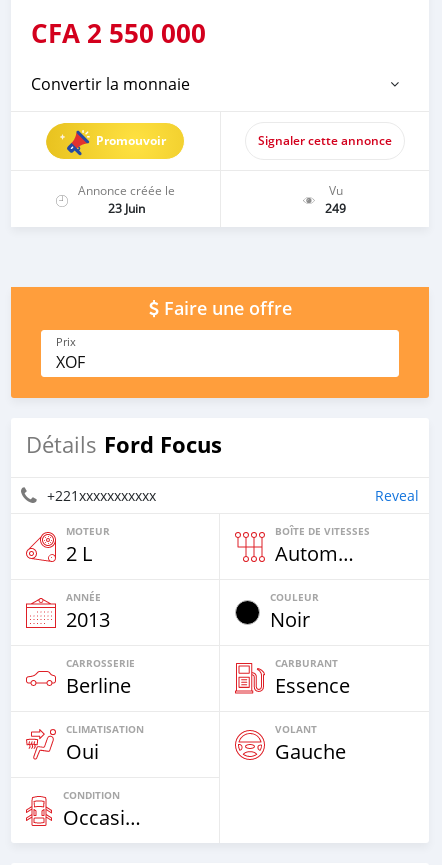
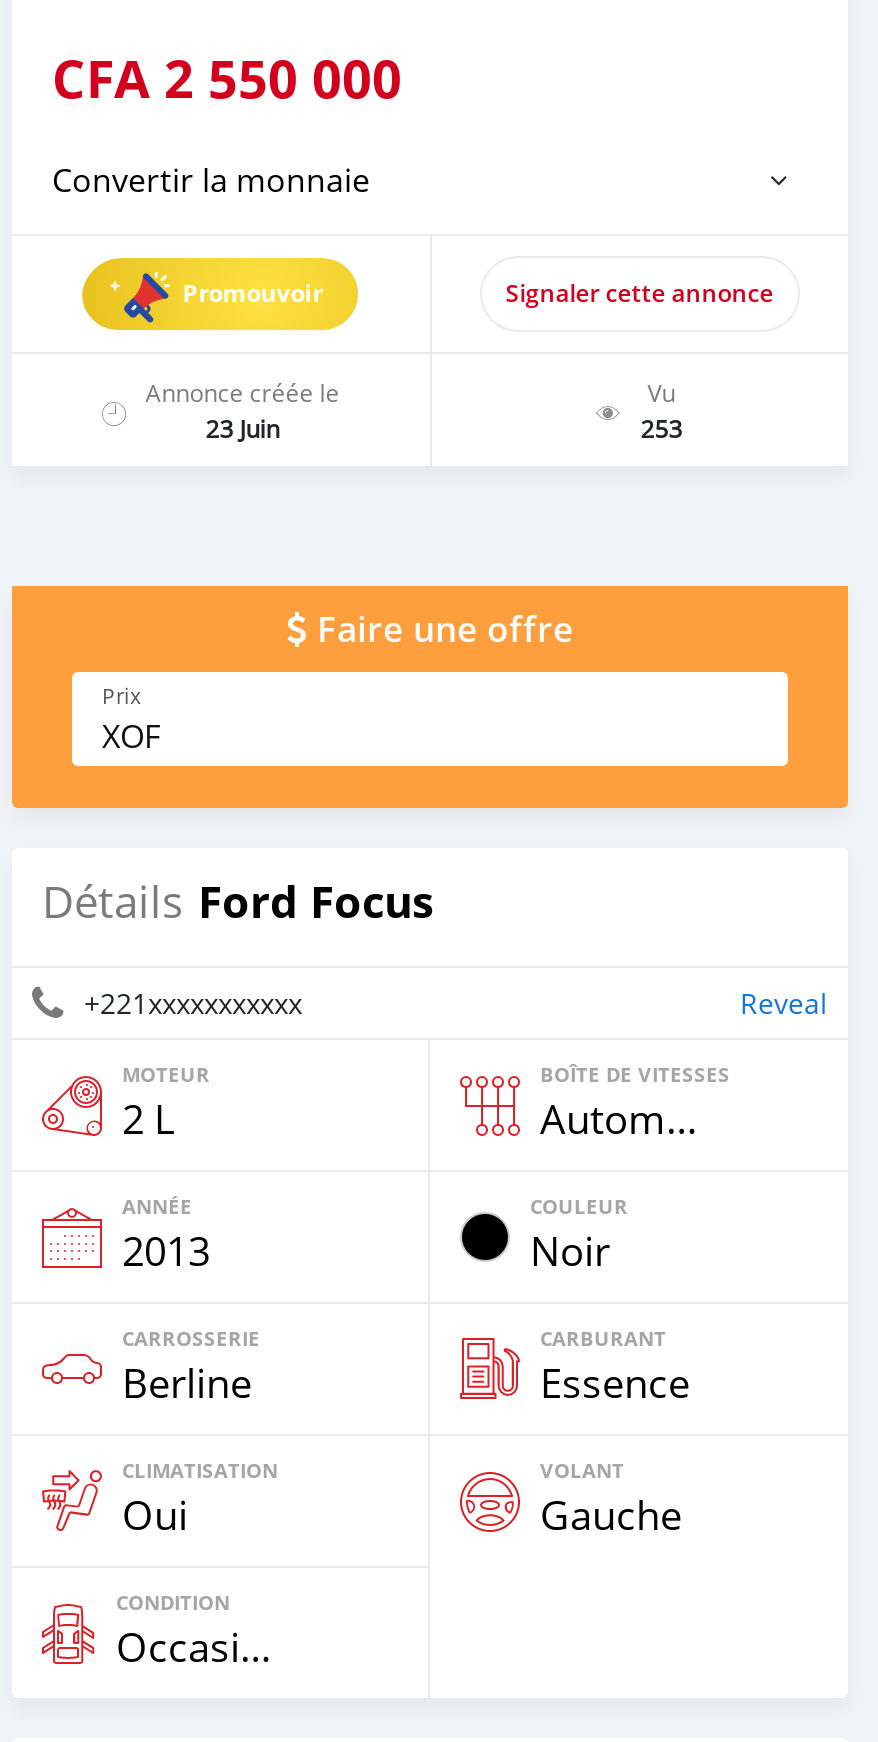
- 249
+ 253
